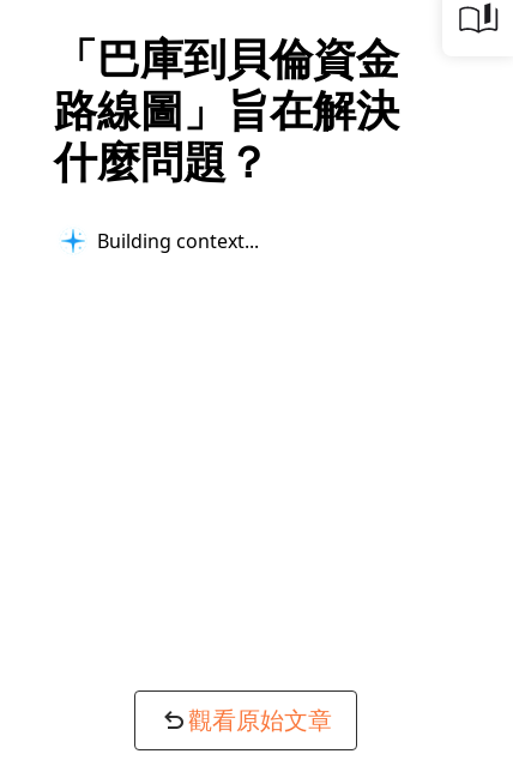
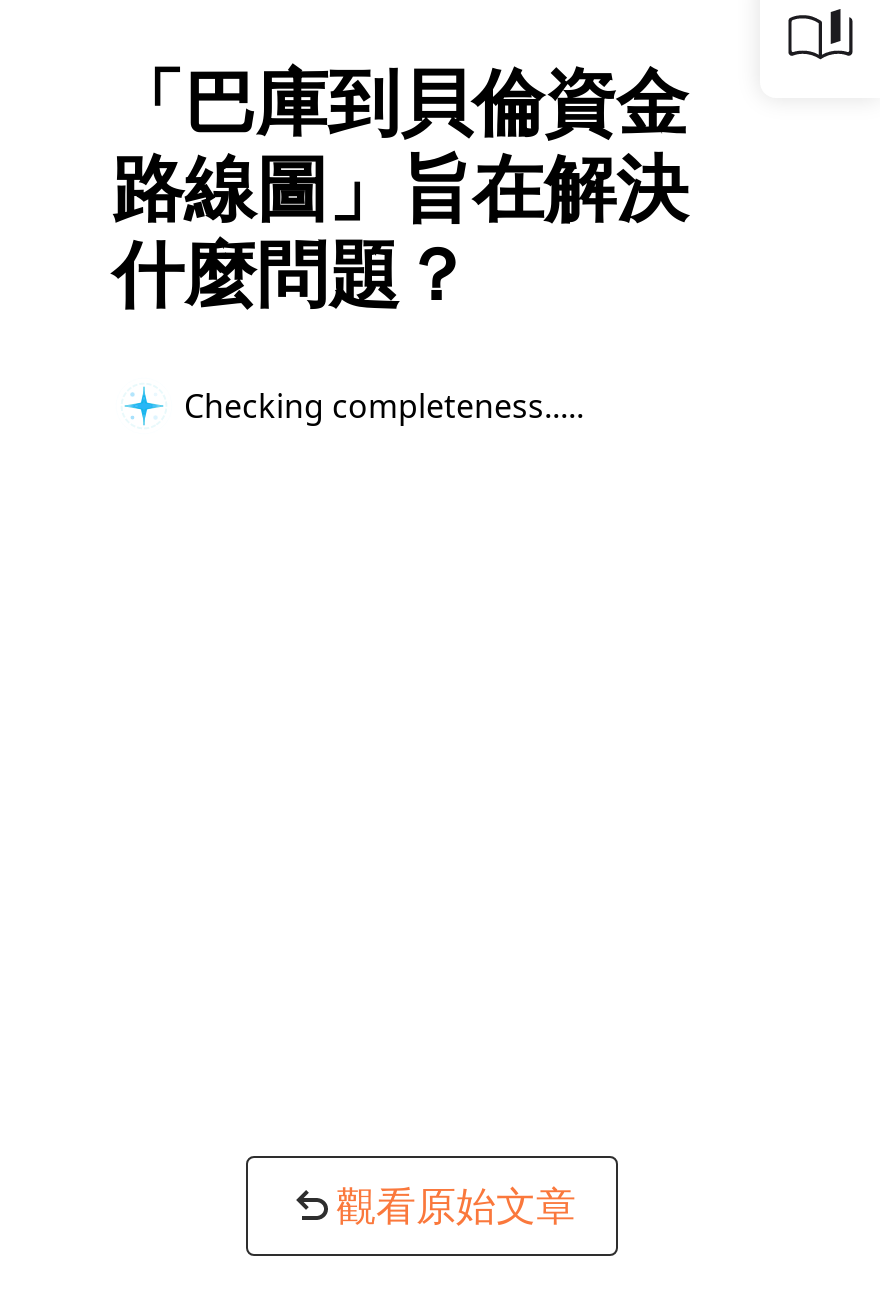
- Building context...
+ Checking completeness...
